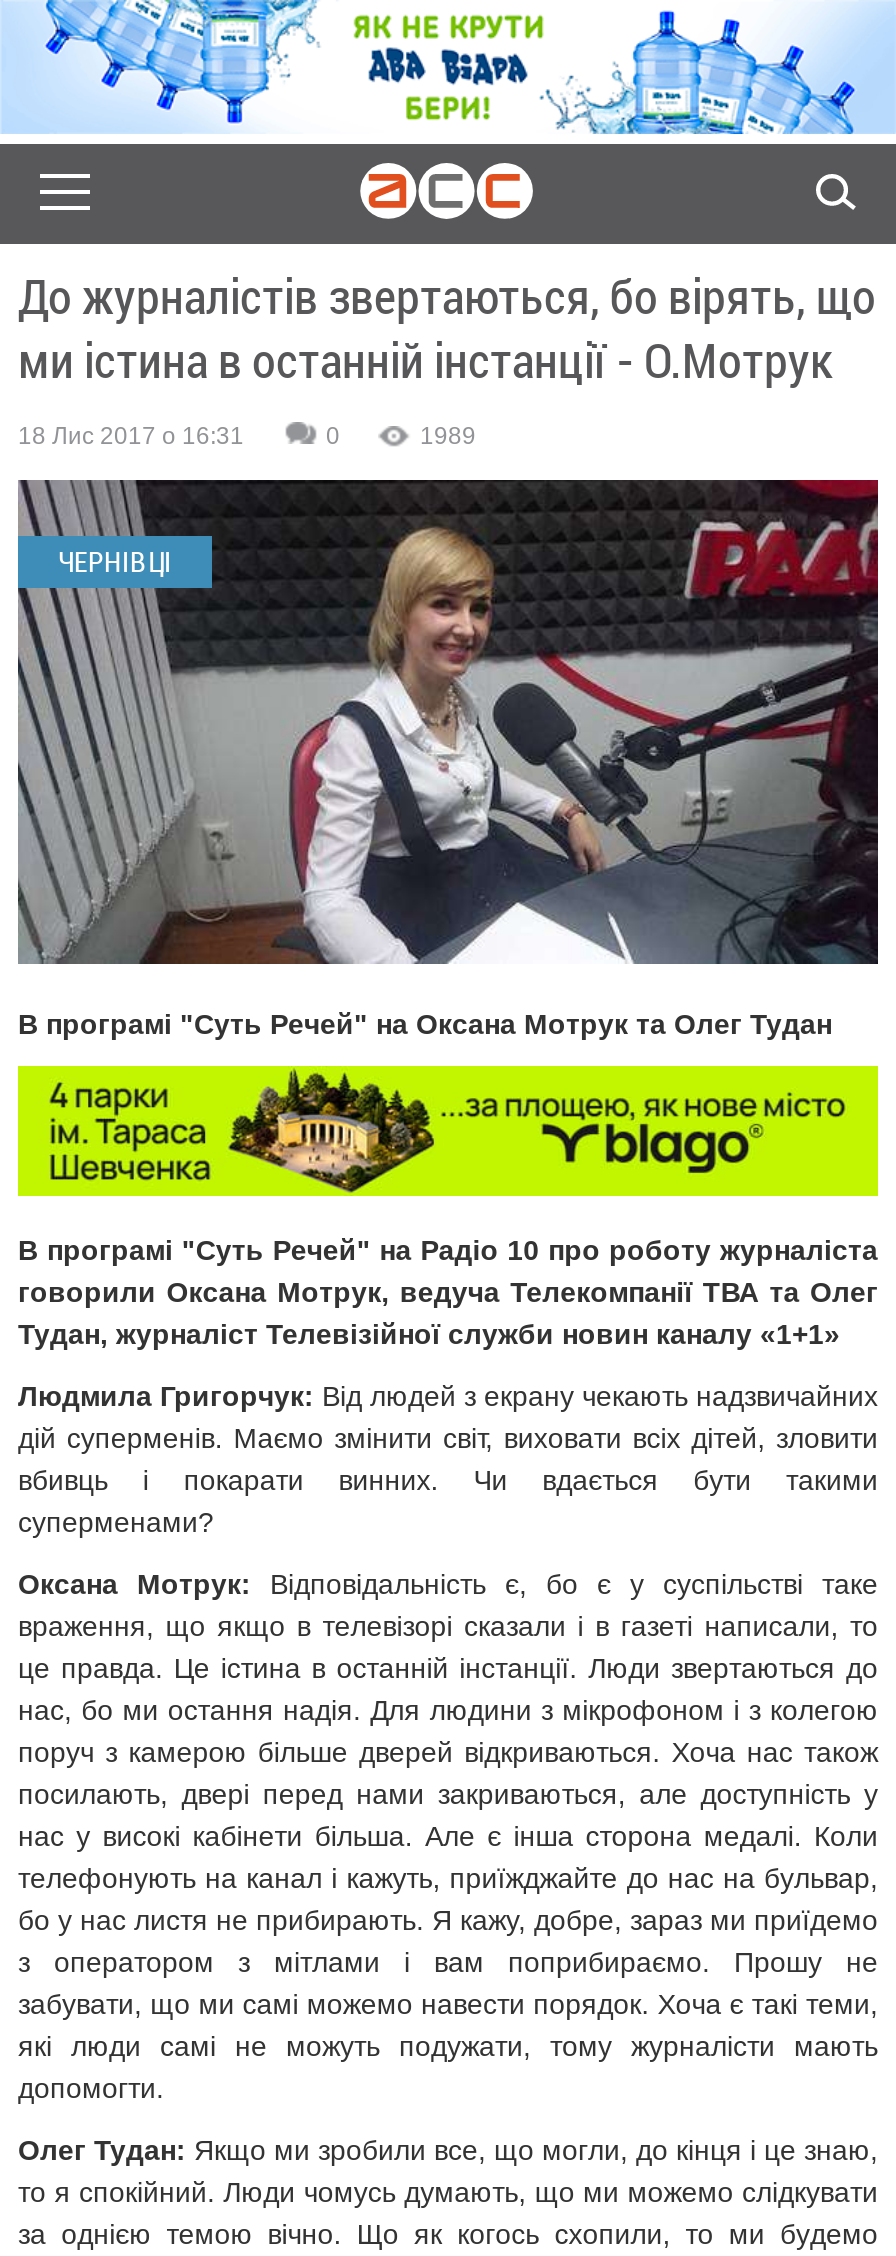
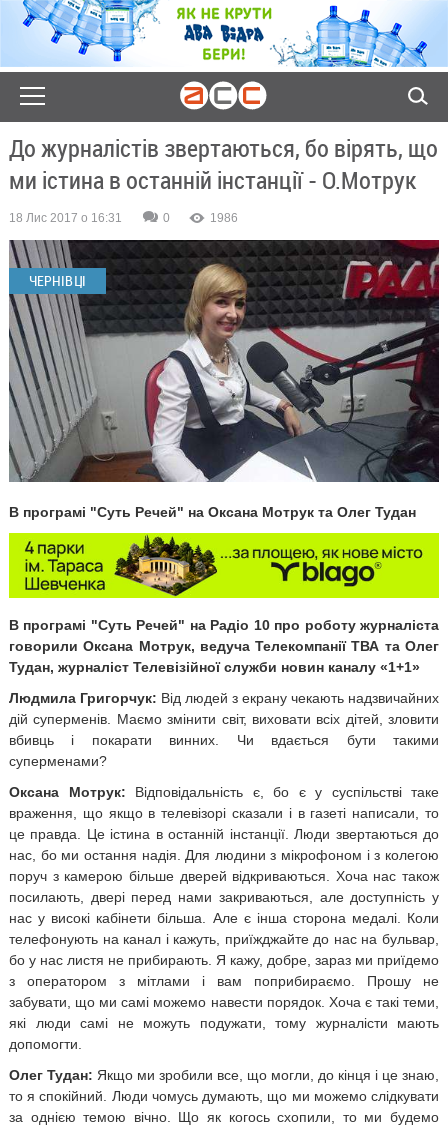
- 1989
+ 1986
